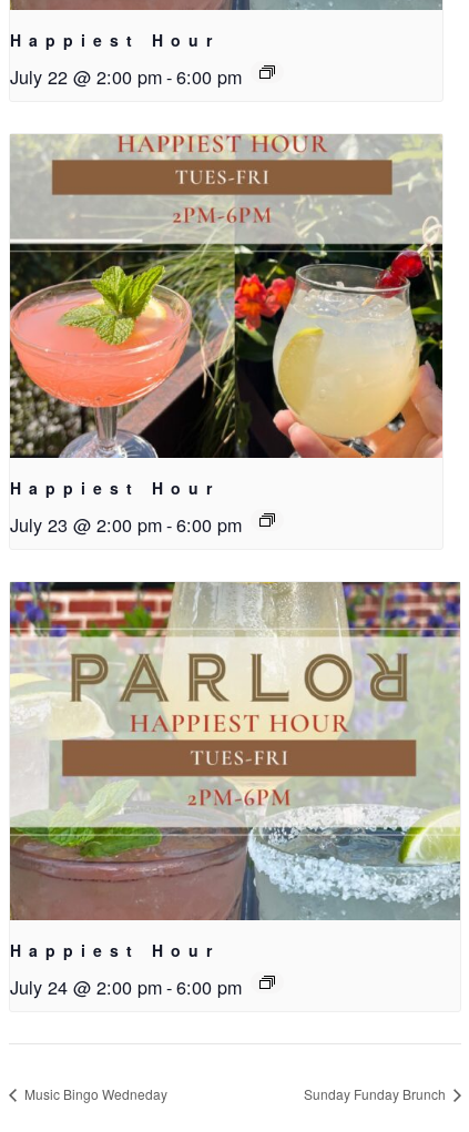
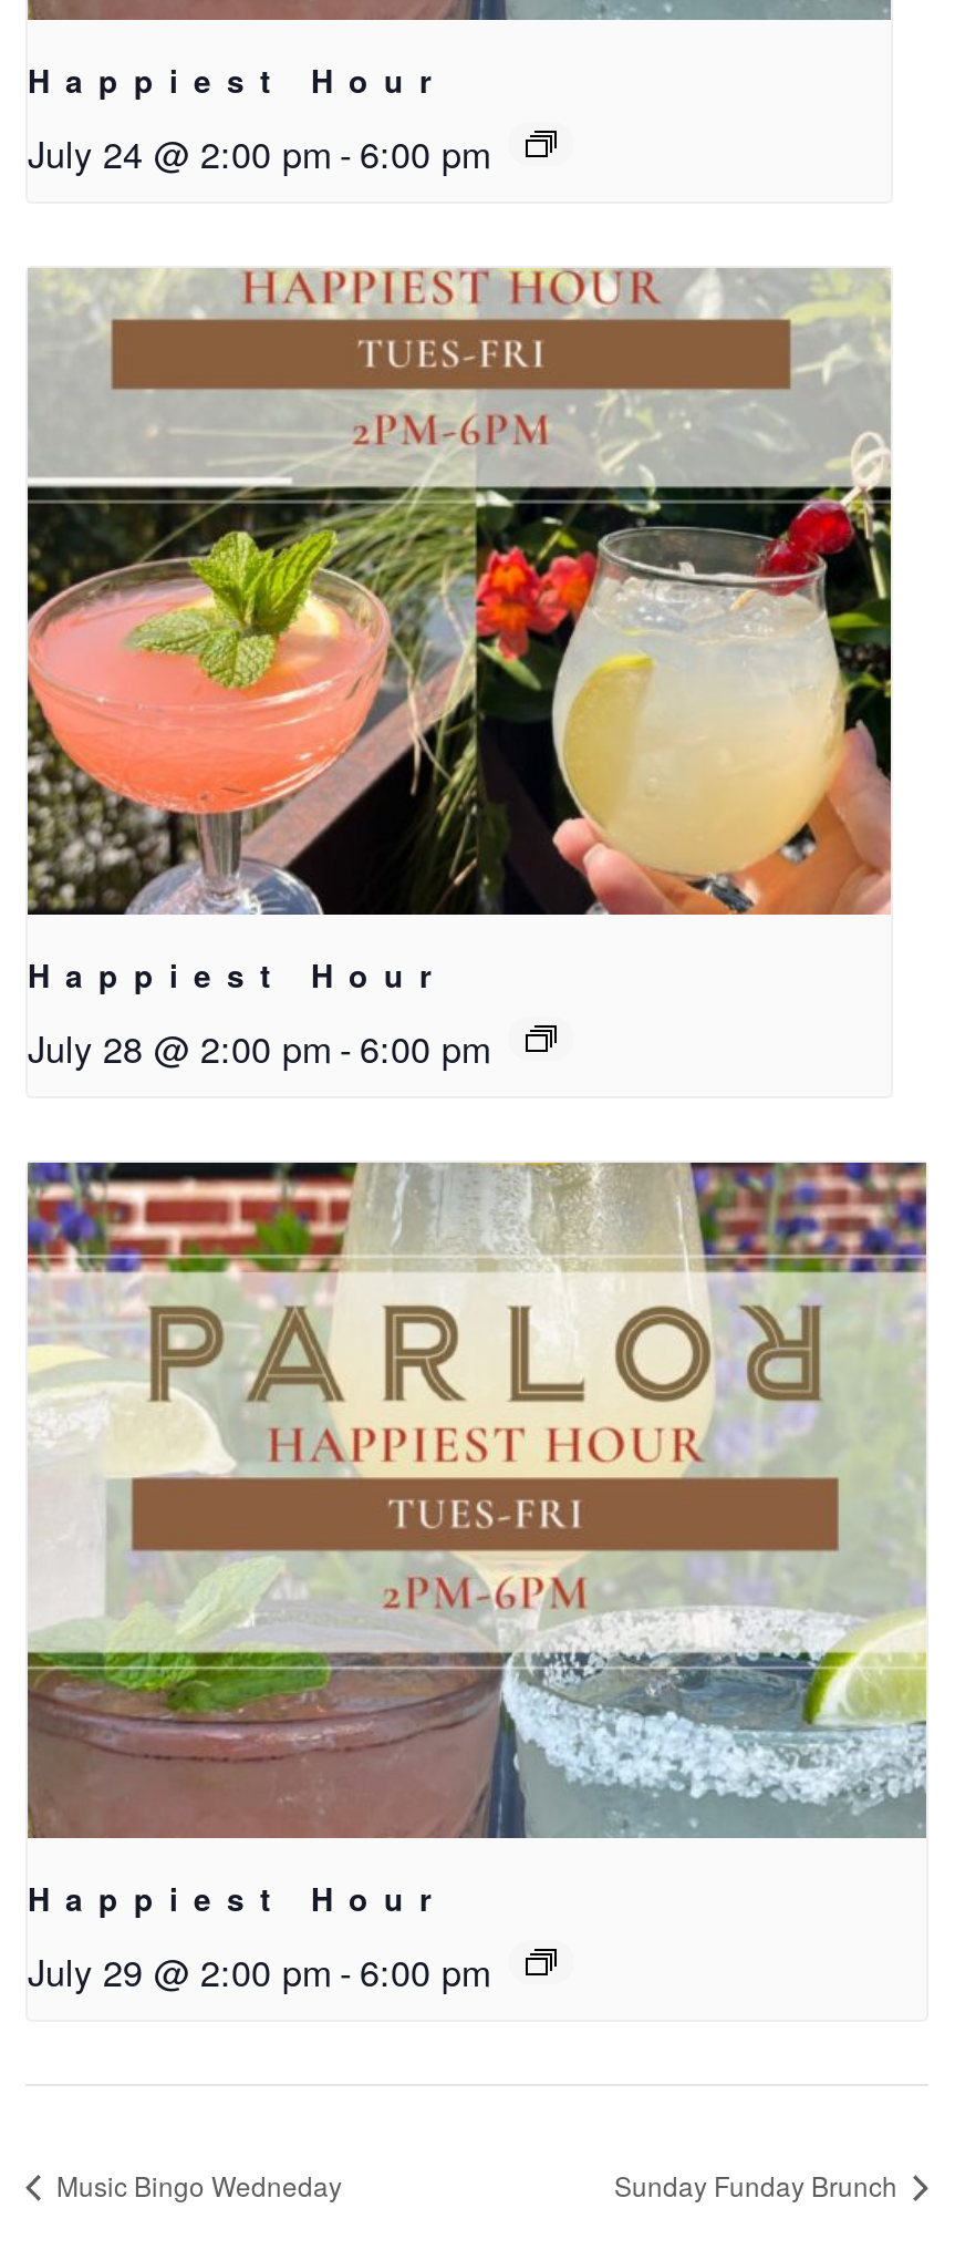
- July 22 @ 2:00 pm - 6:00 pm
+ July 24 @ 2:00 pm - 6:00 pm

- July 23 @ 2:00 pm - 6:00 pm
+ July 28 @ 2:00 pm - 6:00 pm

- July 24 @ 2:00 pm - 6:00 pm
+ July 29 @ 2:00 pm - 6:00 pm
